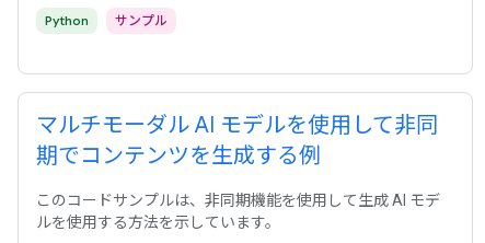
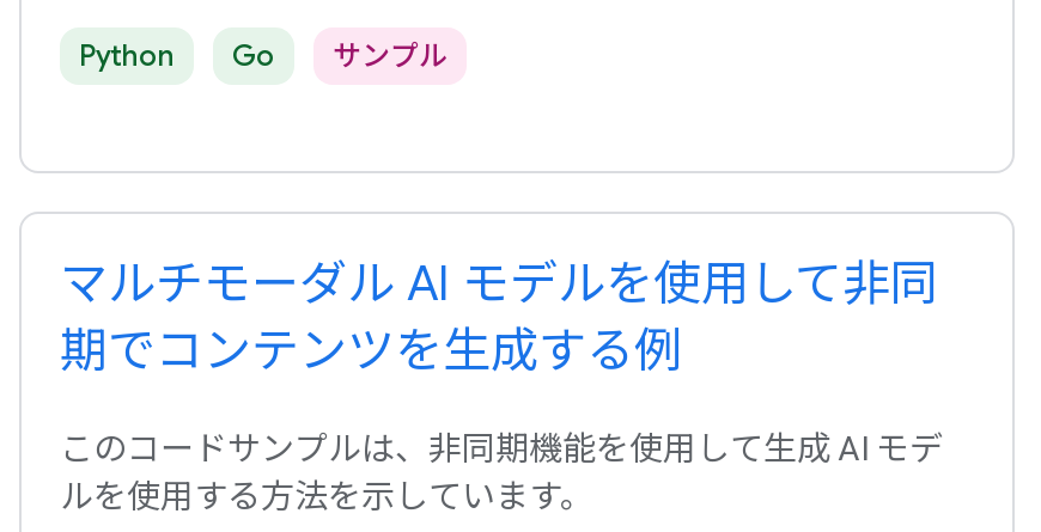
+ Go
